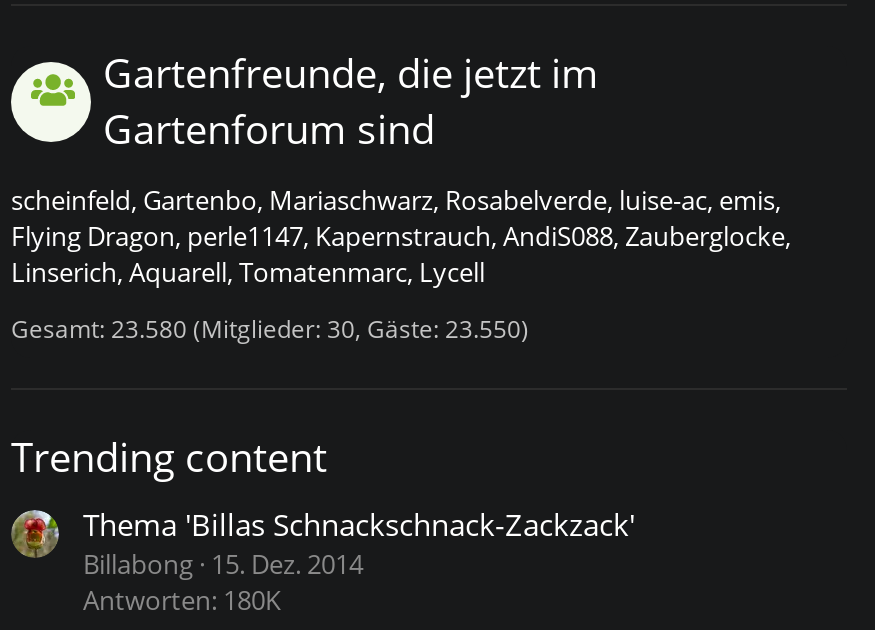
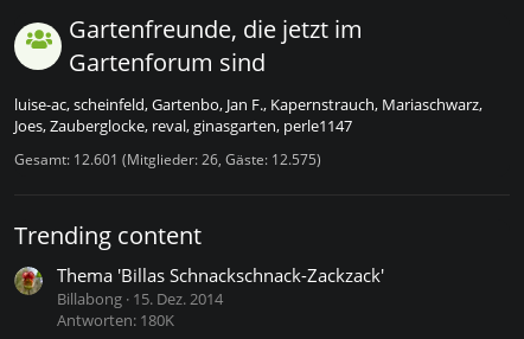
- scheinfeld Gartenbo Mariaschwarz Rosabelverde luise-ac emis
- Flying Dragon perle1147 Kapernstrauch AndiS088 Zauberglocke
- Linserich Aquarell Tomatenmarc Lycell
+ luise-ac scheinfeld Gartenbo Jan F. Kapernstrauch Mariaschwarz
+ Joes Zauberglocke reval ginasgarten perle1147

- Gesamt: 23.580 (Mitglieder: 30, Gäste: 23.550)
+ Gesamt: 12.601 (Mitglieder: 26, Gäste: 12.575)
